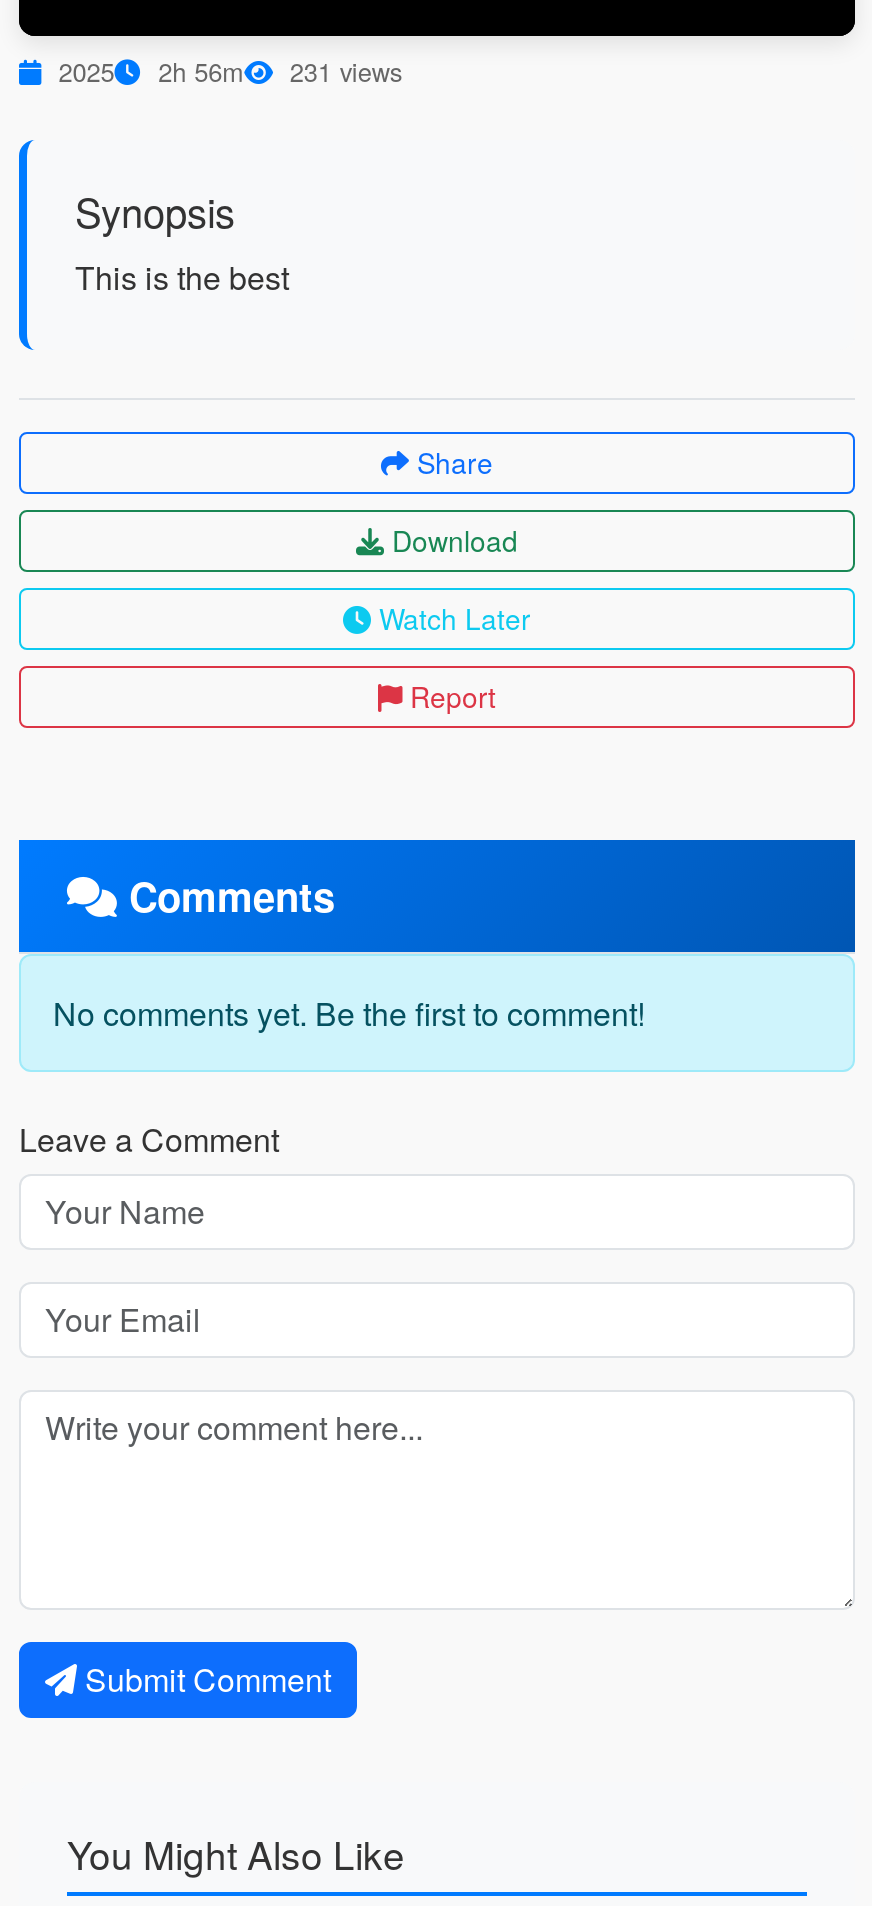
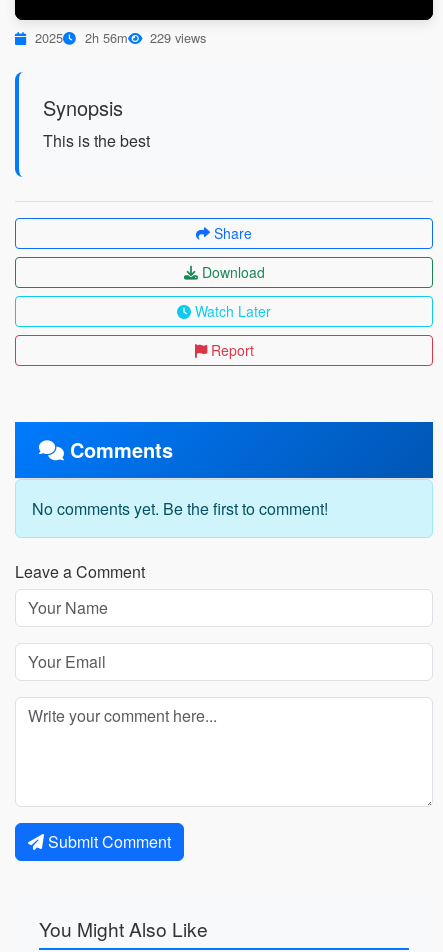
- 2025 2h 56m 231 views
+ 2025 2h 56m 229 views
